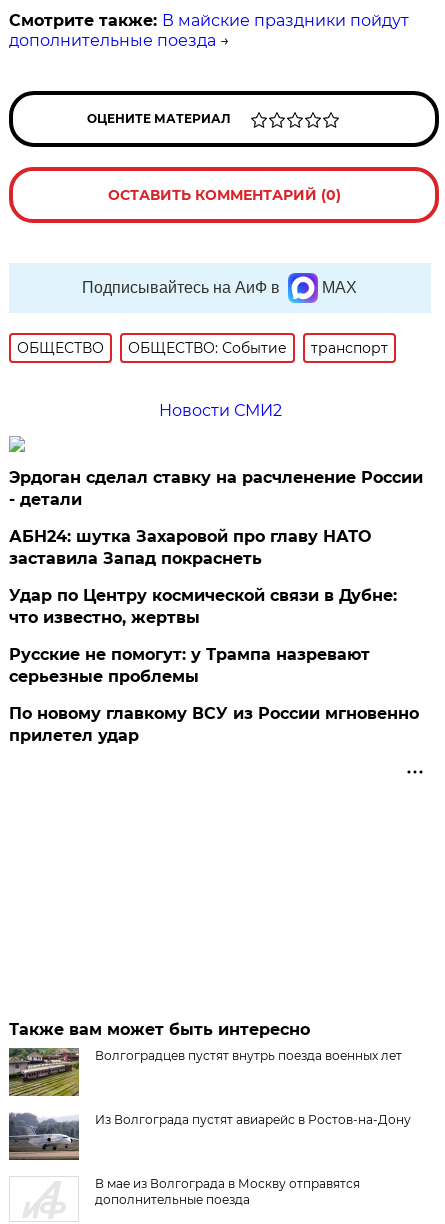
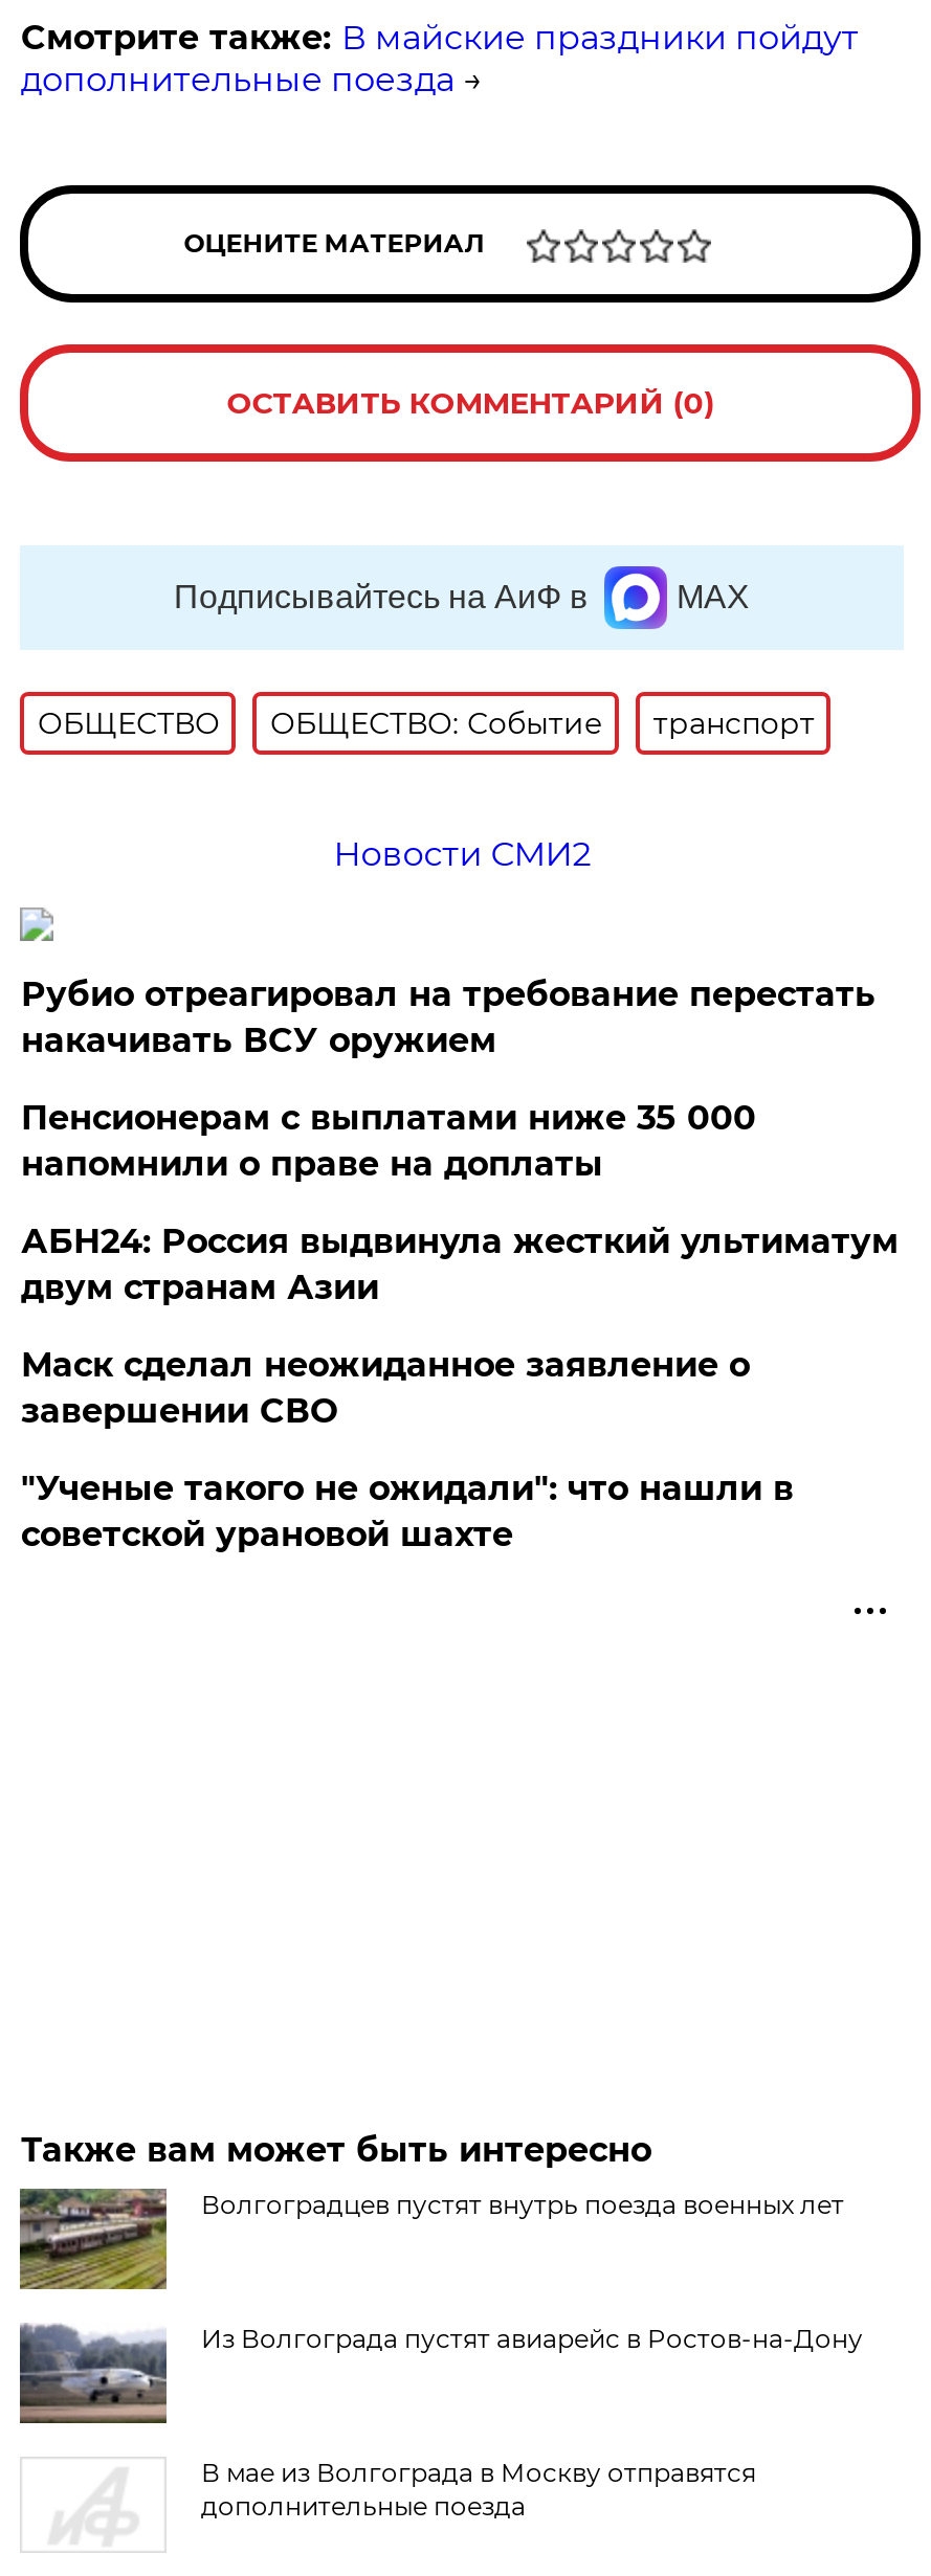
- Эрдоган сделал ставку на расчленение России
- - детали
+ Рубио отреагировал на требование перестать
+ накачивать ВСУ оружием

- АБН24: шутка Захаровой про главу НАТО
- заставила Запад покраснеть
+ Пенсионерам с выплатами ниже 35 000
+ напомнили о праве на доплаты

- Удар по Центру космической связи в Дубне:
- что известно, жертвы
+ АБН24: Россия выдвинула жесткий ультиматум
+ двум странам Азии

- Русские не помогут: у Трампа назревают
- серьезные проблемы
+ Маск сделал неожиданное заявление о
+ завершении СВО

- По новому главкому ВСУ из России мгновенно
- прилетел удар
+ "Ученые такого не ожидали": что нашли в
+ советской урановой шахте
